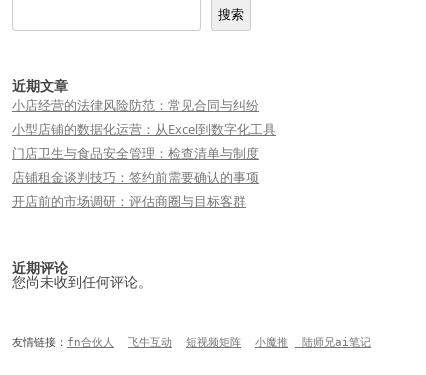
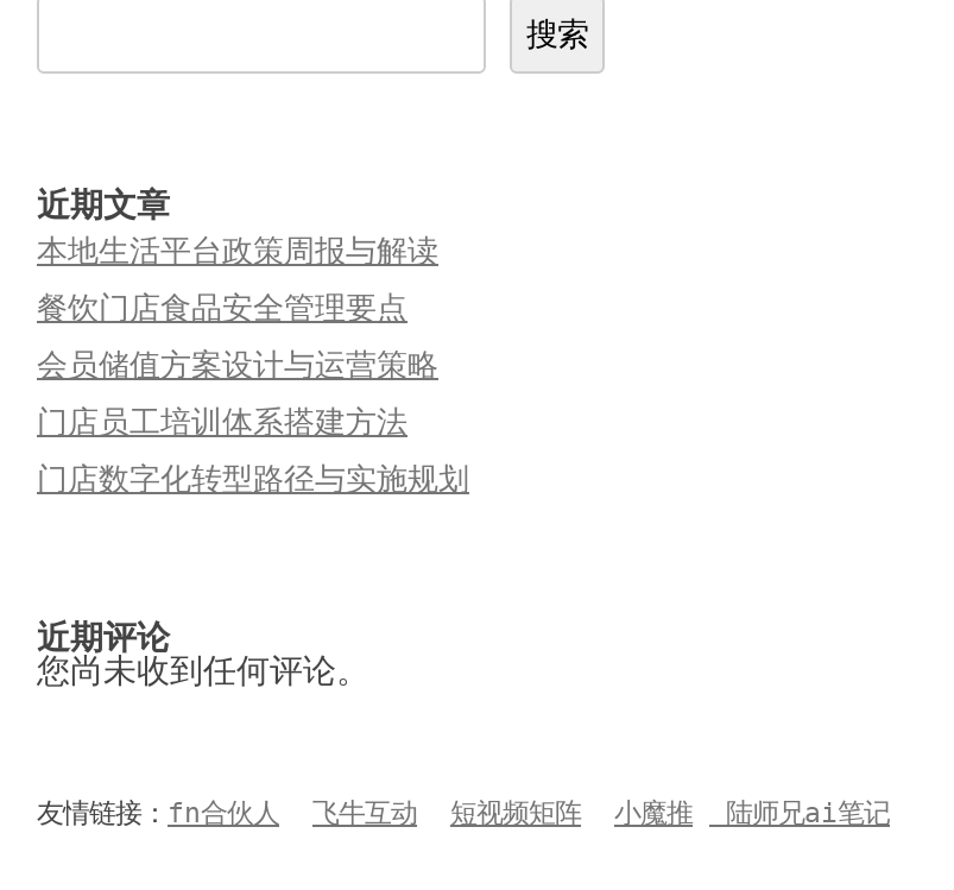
- 小店经营的法律风险防范：常见合同与纠纷
- 小型店铺的数据化运营：从Excel到数字化工具
- 门店卫生与食品安全管理：检查清单与制度
- 店铺租金谈判技巧：签约前需要确认的事项
- 开店前的市场调研：评估商圈与目标客群
+ 本地生活平台政策周报与解读
+ 餐饮门店食品安全管理要点
+ 会员储值方案设计与运营策略
+ 门店员工培训体系搭建方法
+ 门店数字化转型路径与实施规划
